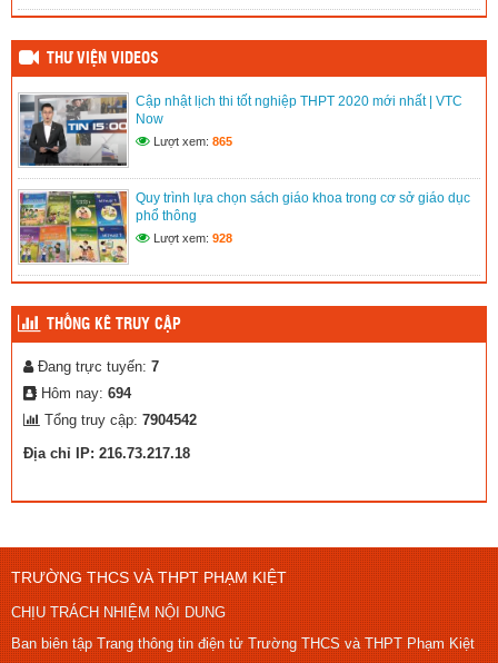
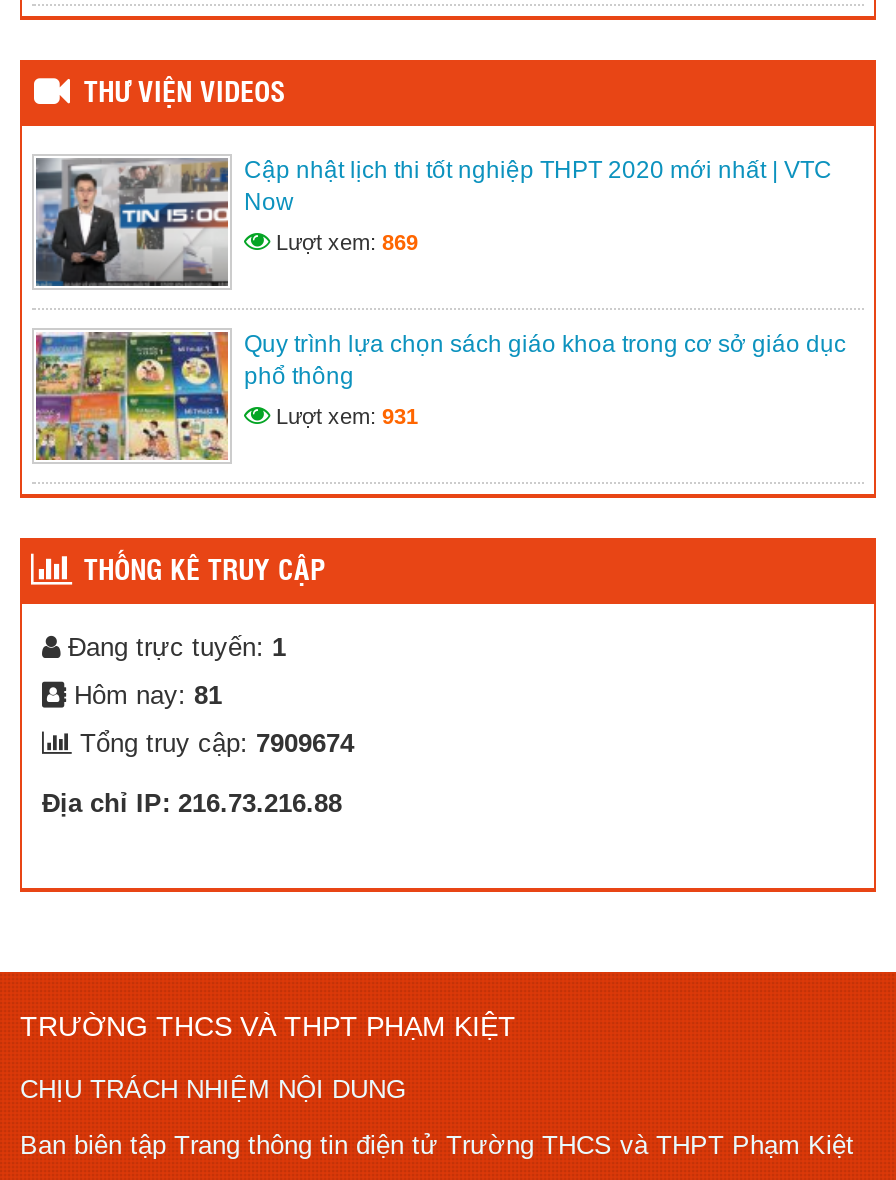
- Lượt xem: 865
+ Lượt xem: 869

- Lượt xem: 928
+ Lượt xem: 931

- Đang trực tuyến: 7
+ Đang trực tuyến: 1

- Hôm nay: 694
+ Hôm nay: 81

- Tổng truy cập: 7904542
+ Tổng truy cập: 7909674

- Địa chỉ IP: 216.73.217.18
+ Địa chỉ IP: 216.73.216.88
